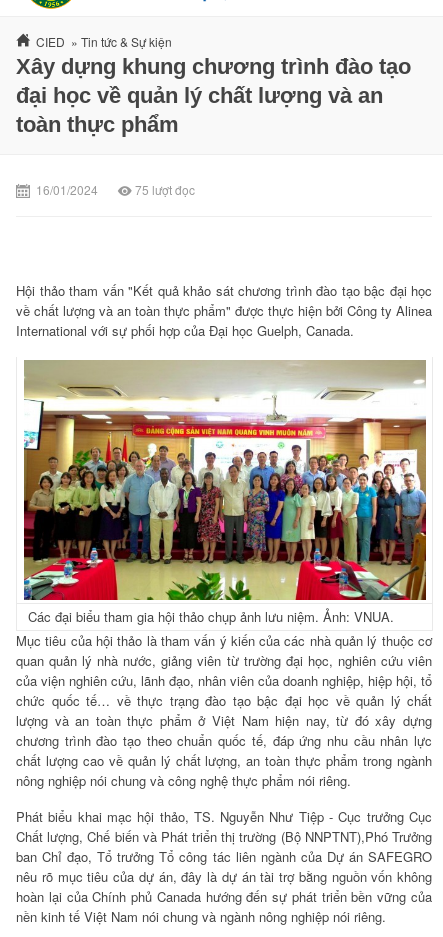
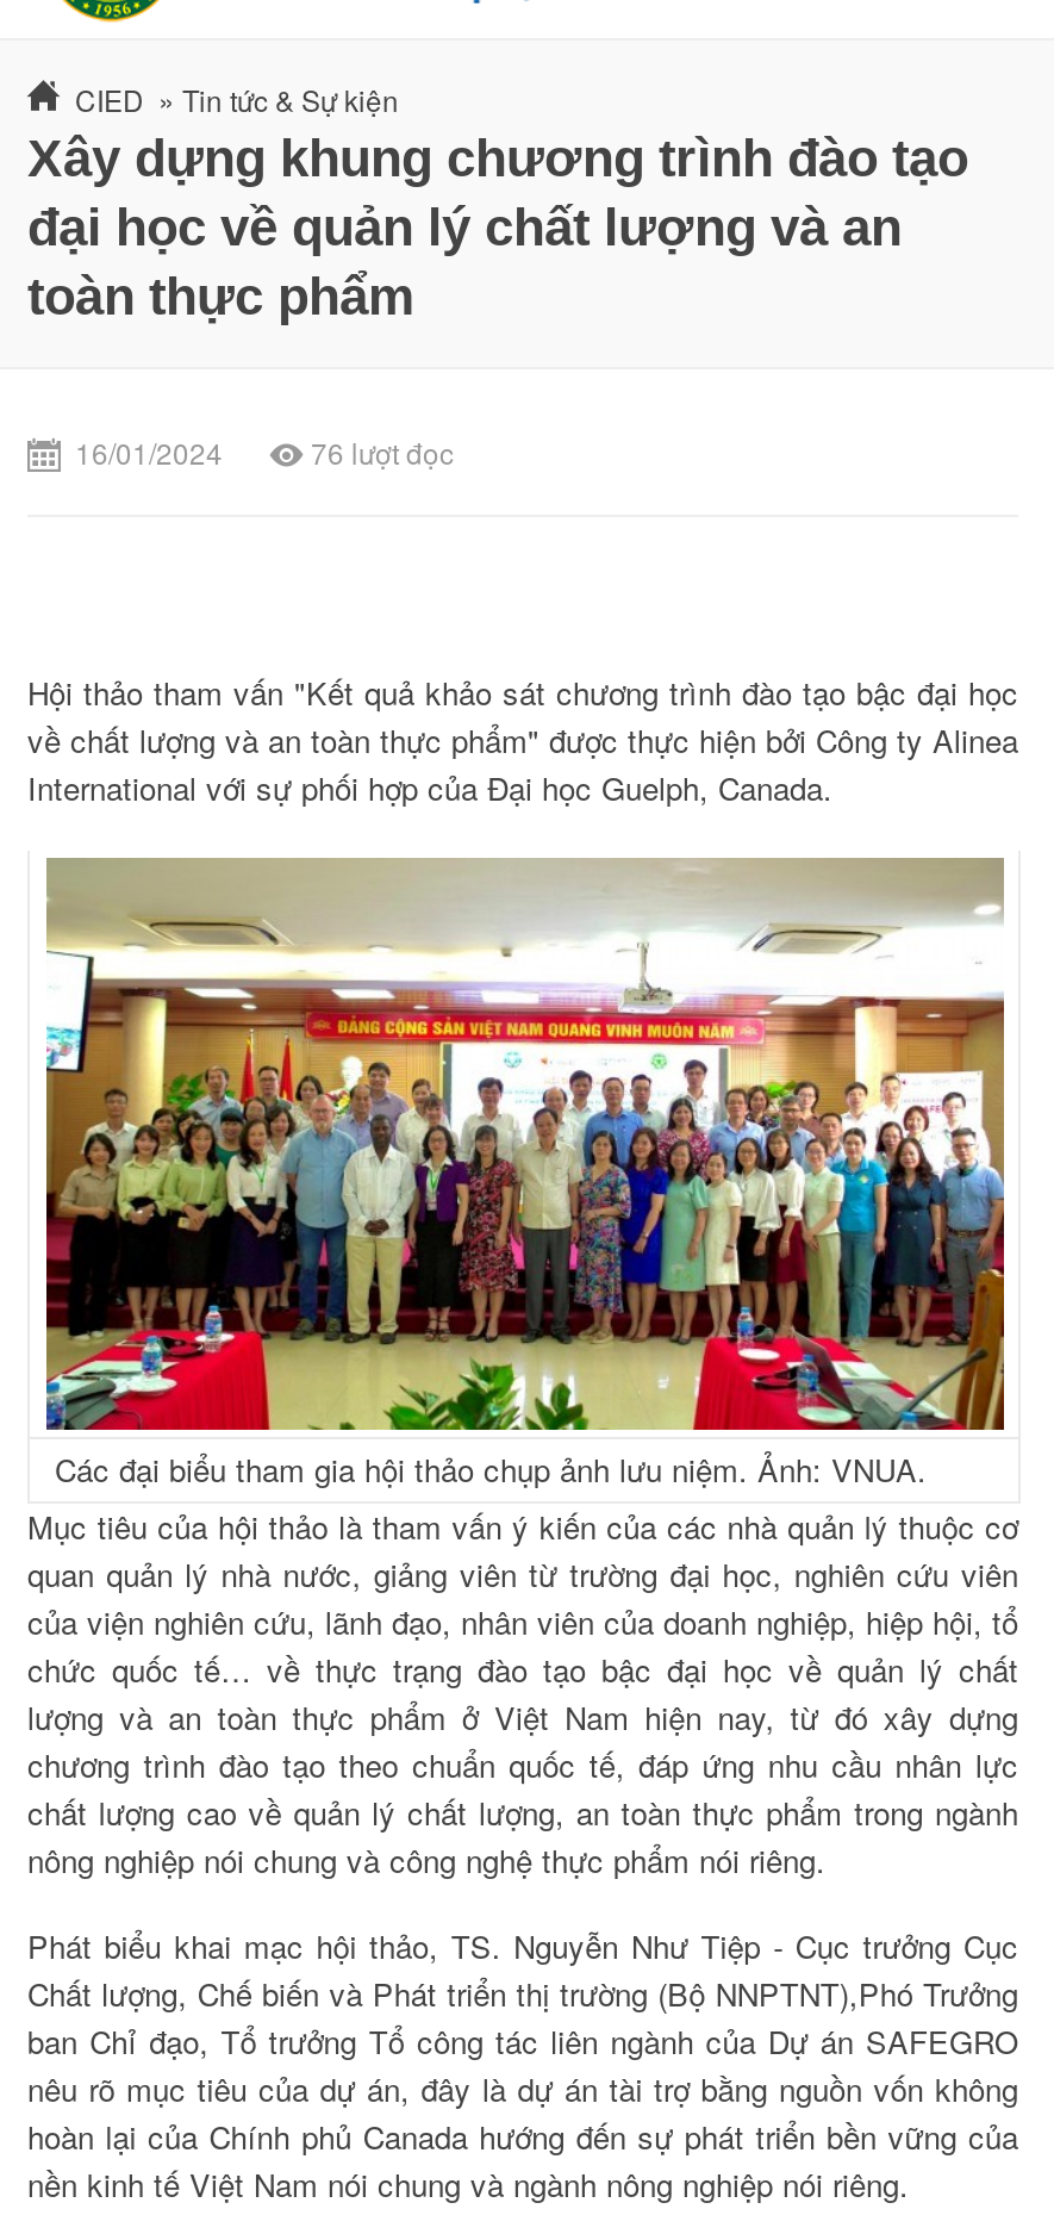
- 75 lượt đọc
+ 76 lượt đọc
